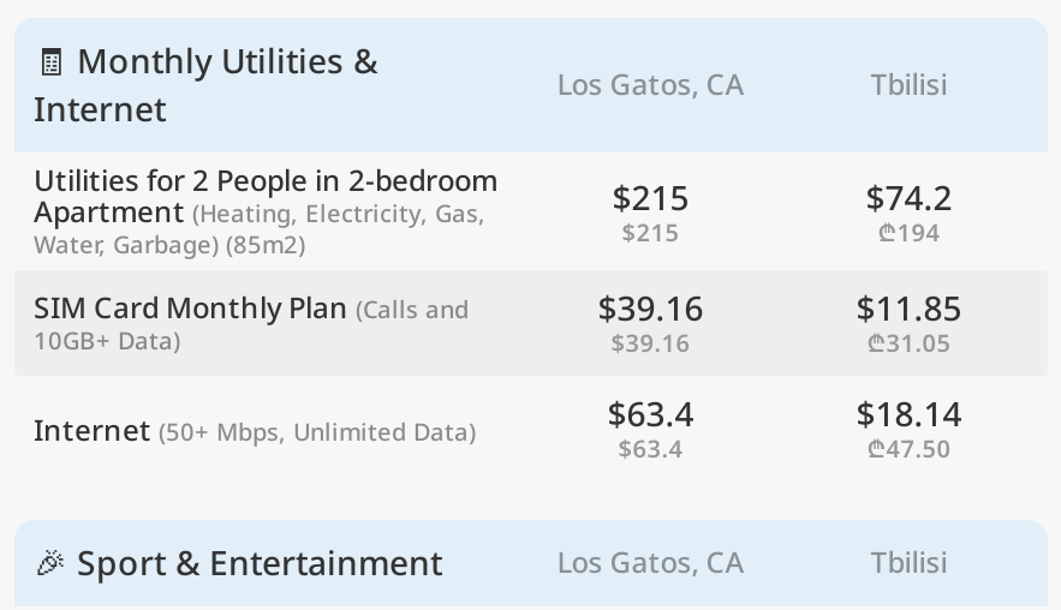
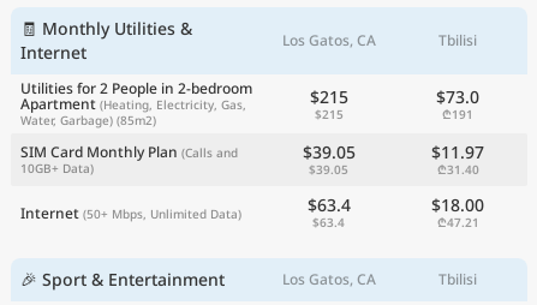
- $74.2
+ $73.0

- ₾194
+ ₾191

- $39.16
+ $39.05

- $11.85
+ $11.97

- $39.16
+ $39.05

- ₾31.05
+ ₾31.40

- $18.14
+ $18.00

- ₾47.50
+ ₾47.21
